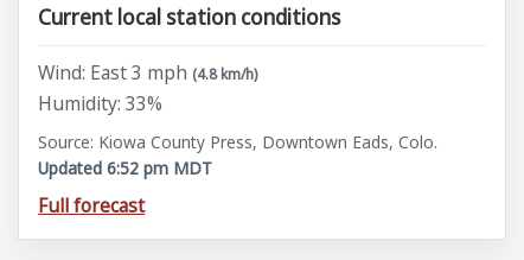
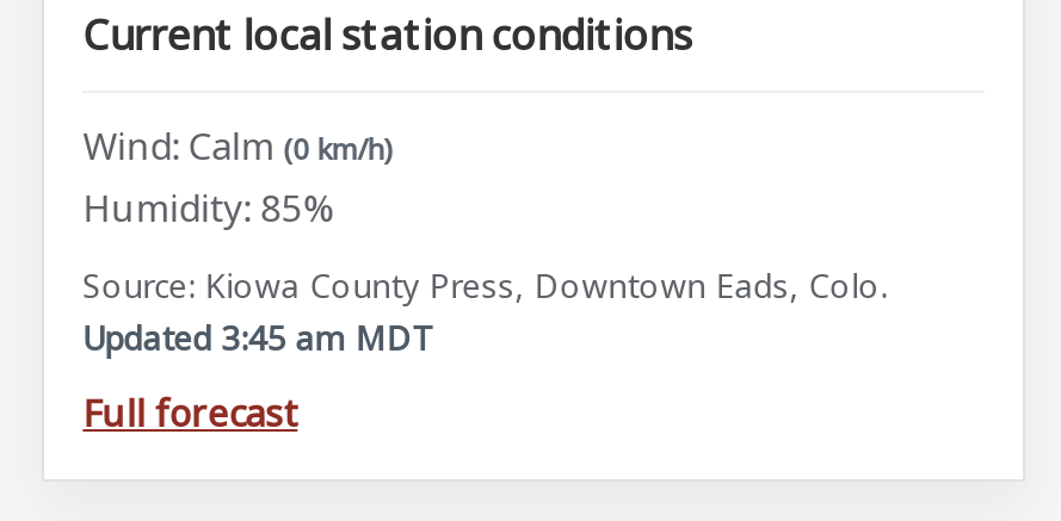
- Wind: East 3 mph (4.8 km/h)
- Humidity: 33%
+ Wind: Calm (0 km/h)
+ Humidity: 85%

- Updated 6:52 pm MDT
+ Updated 3:45 am MDT
